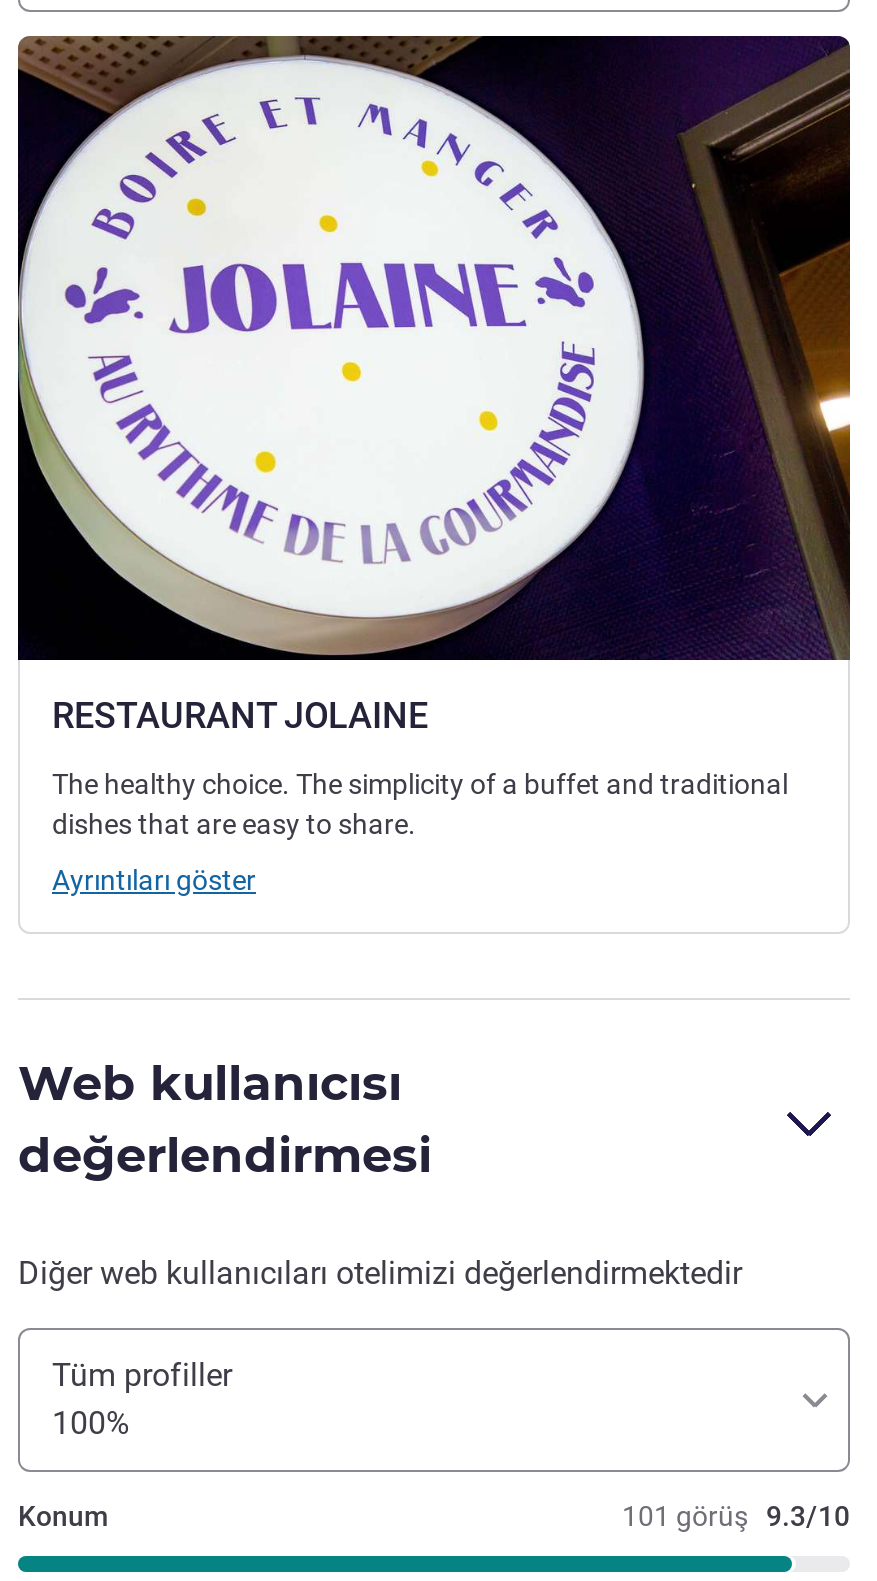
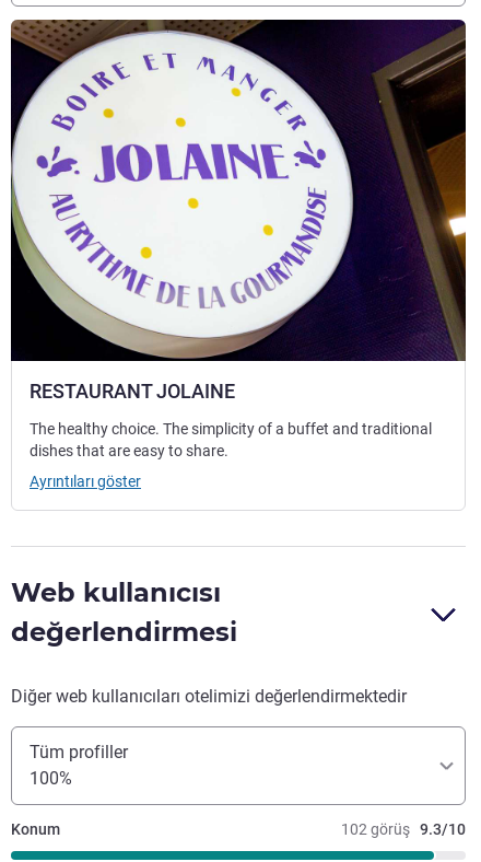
- 101 görüş 9.3/10
+ 102 görüş 9.3/10
